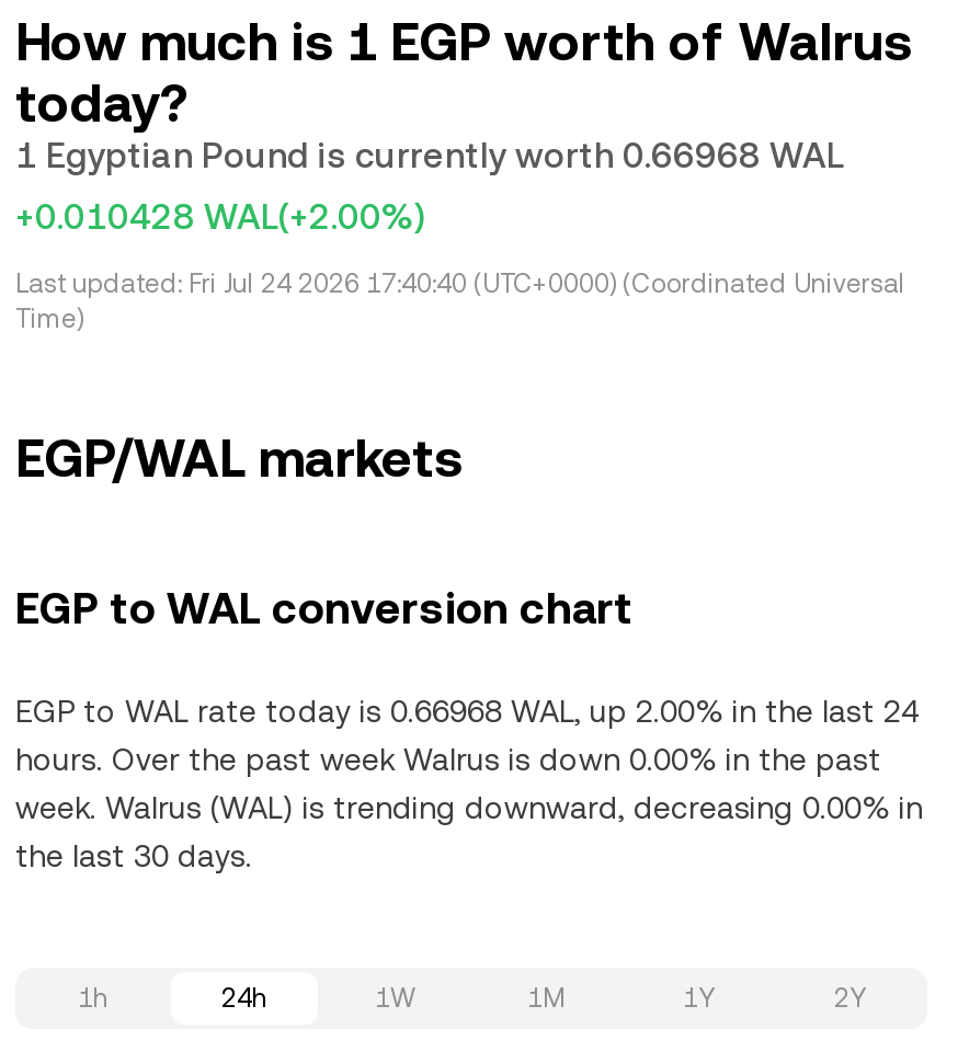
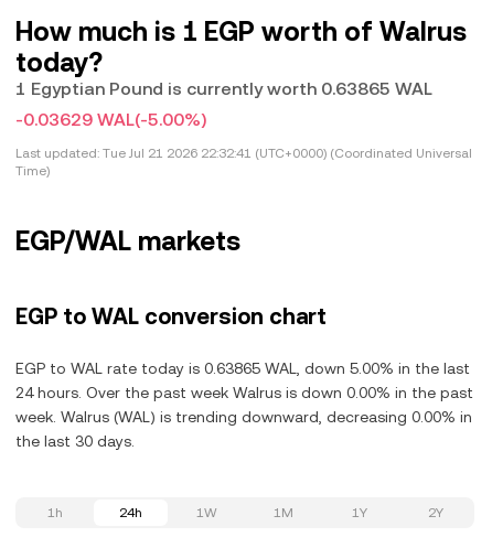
- 1 Egyptian Pound is currently worth 0.66968 WAL
+ 1 Egyptian Pound is currently worth 0.63865 WAL

- +0.010428 WAL(+2.00%)
+ -0.03629 WAL(-5.00%)

- Last updated: Fri Jul 24 2026 17:40:40 (UTC+0000) (Coordinated Universal
+ Last updated: Tue Jul 21 2026 22:32:41 (UTC+0000) (Coordinated Universal

- EGP to WAL rate today is 0.66968 WAL, up 2.00% in the last 24
- hours. Over the past week Walrus is down 0.00% in the past
+ EGP to WAL rate today is 0.63865 WAL, down 5.00% in the last
+ 24 hours. Over the past week Walrus is down 0.00% in the past
